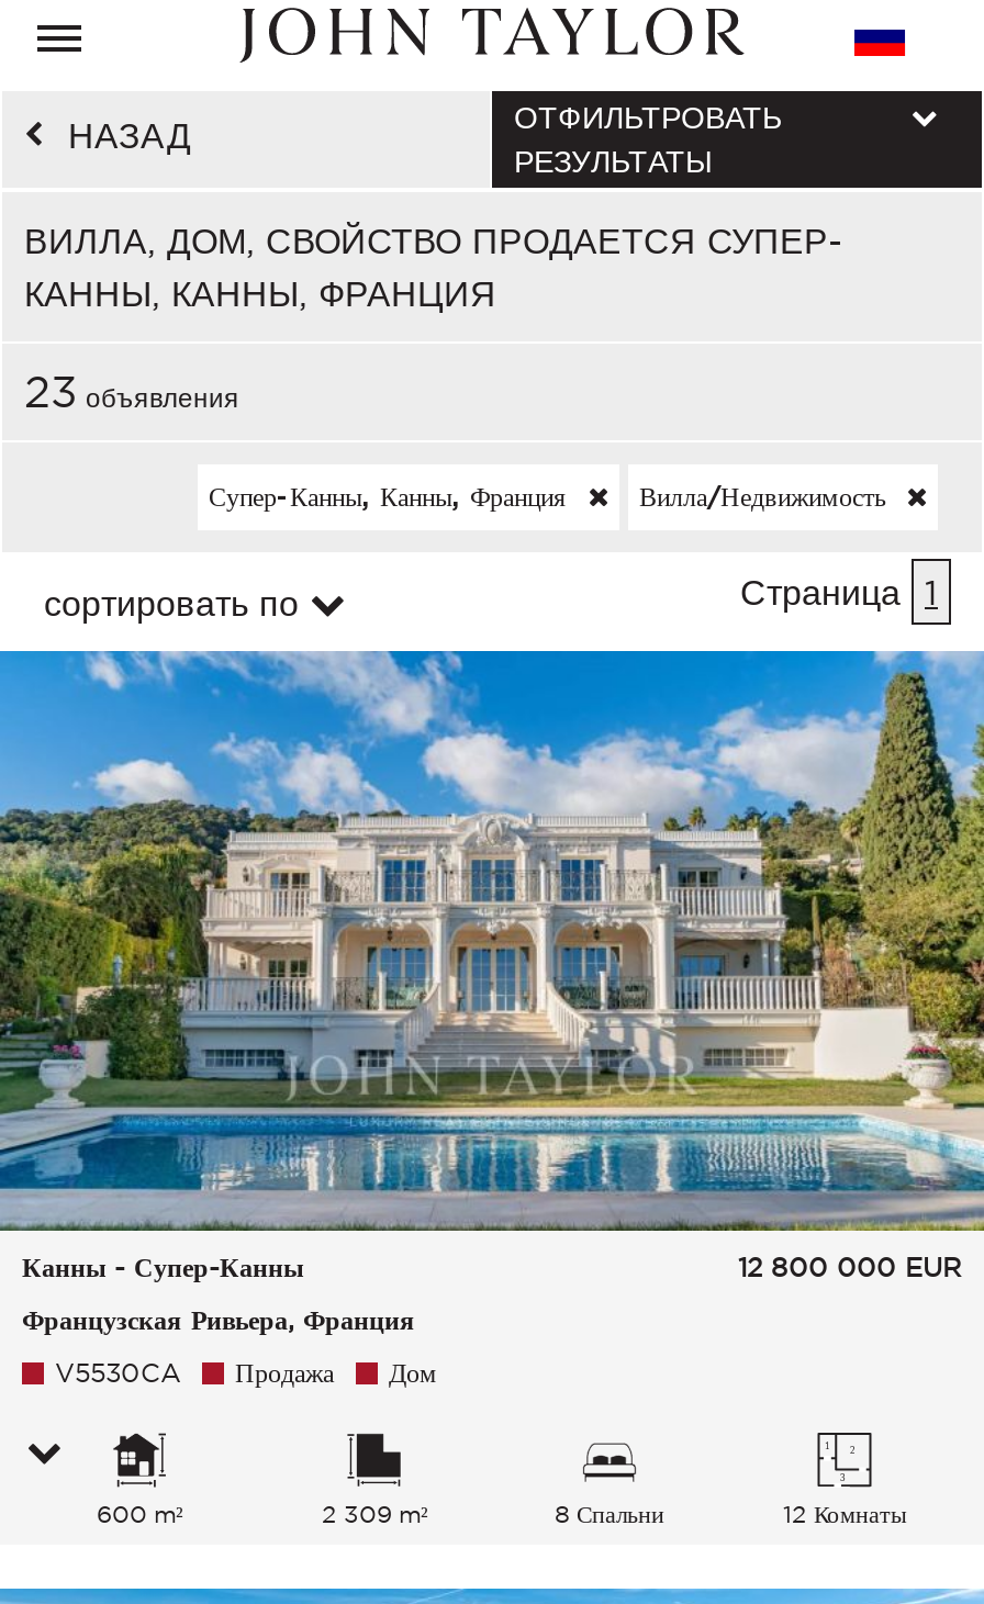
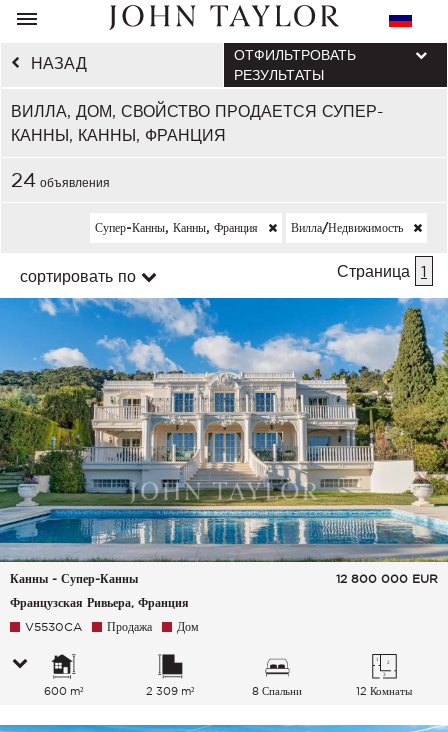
- 23 объявления
+ 24 объявления
